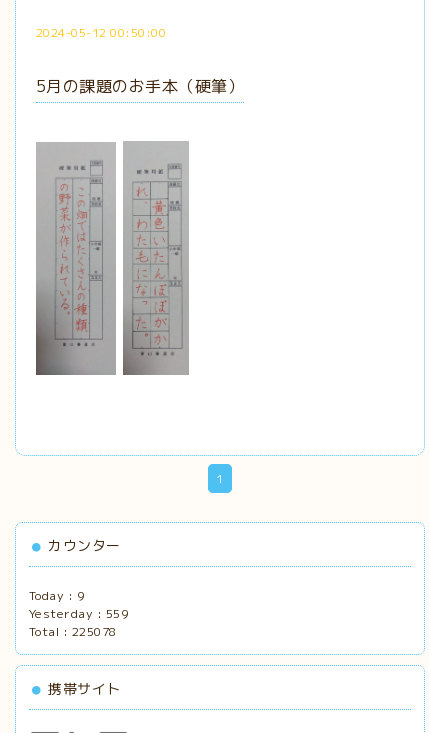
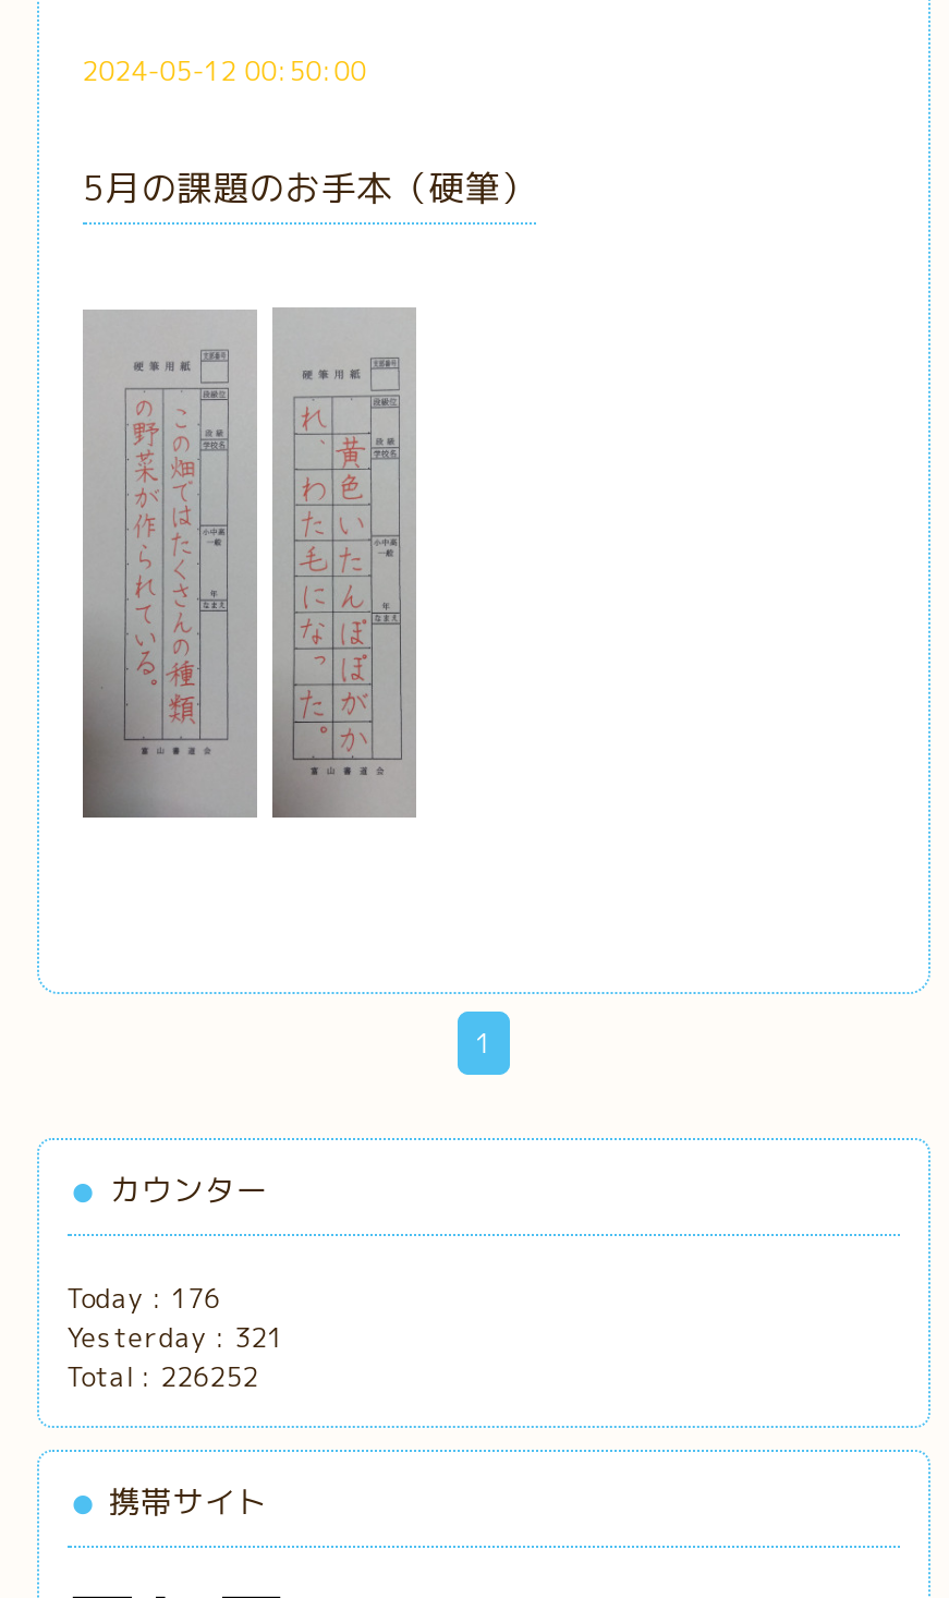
- Today : 9
+ Today : 176

- Yesterday : 559
+ Yesterday : 321

- Total : 225078
+ Total : 226252
